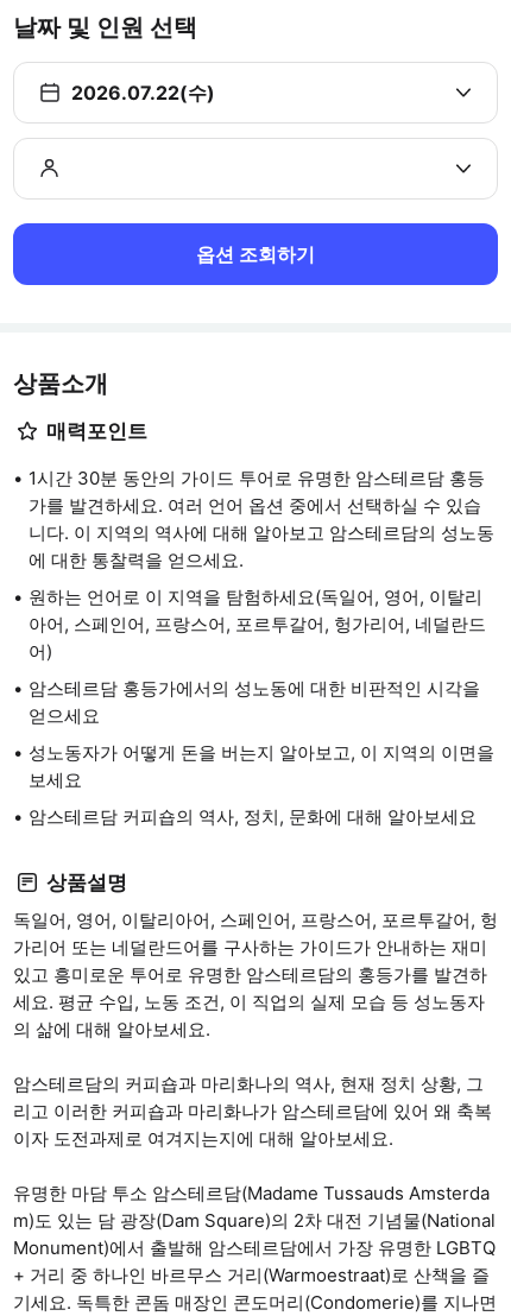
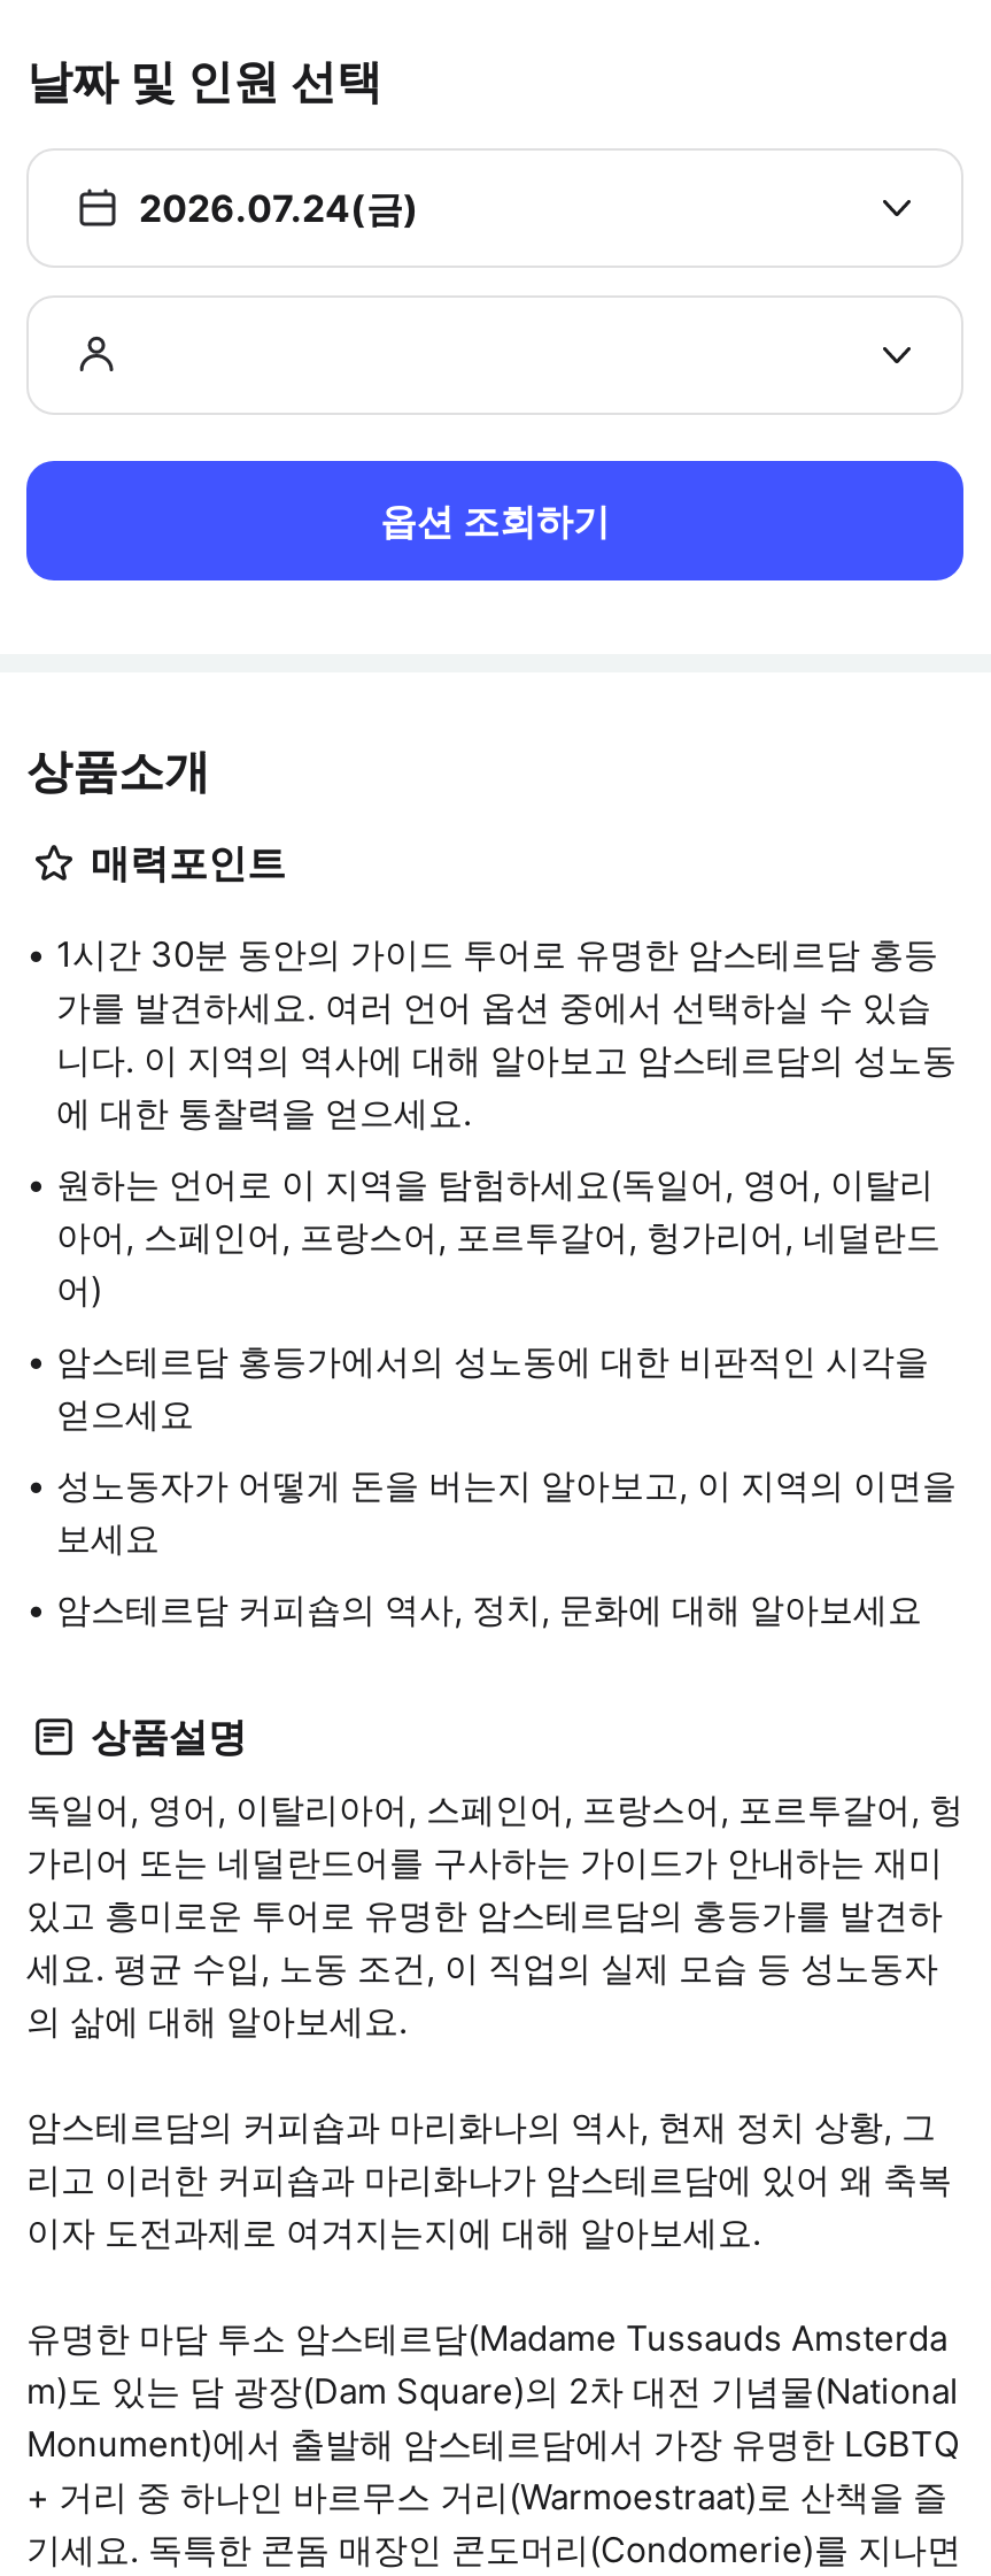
- 2026.07.22(수)
+ 2026.07.24(금)
